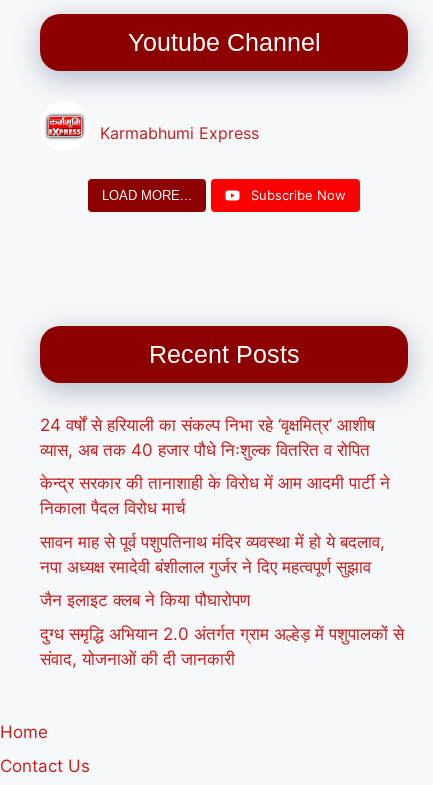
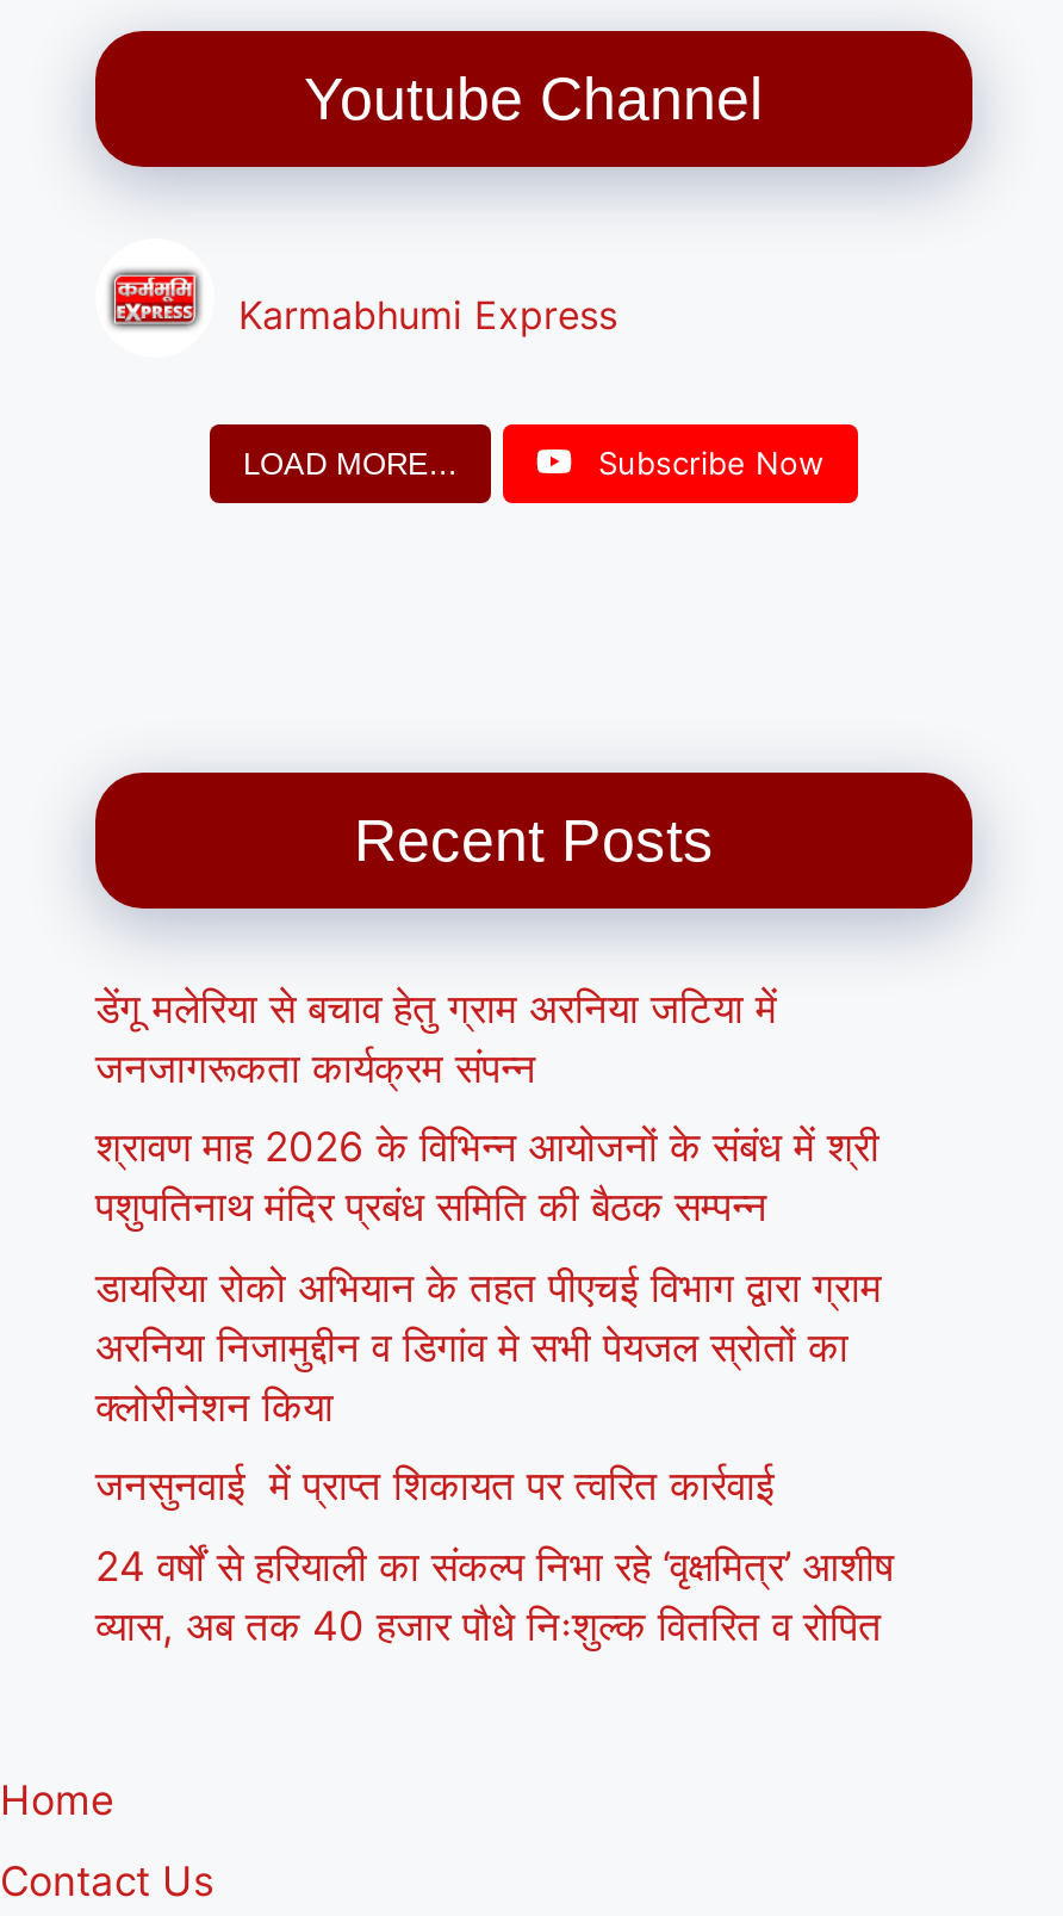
+ डेंगू मलेरिया से बचाव हेतु ग्राम अरनिया जटिया में
+ जनजागरूकता कार्यक्रम संपन्‍न
+ श्रावण माह 2026 के विभिन्‍न आयो‍जनों के संबंध में श्री
+ पशुपतिनाथ मंदिर प्रबंध समिति की बैठक सम्‍पन्‍न
+ डायरिया रोको अभियान के तहत पीएचई विभाग द्वारा ग्राम
+ अरनिया निजामुद्दीन व डिगांव मे सभी पेयजल स्रोतों का
+ क्लोरीनेशन किया
+ जनसुनवाई में प्राप्त शिकायत पर त्वरित कार्रवाई

moved down: 24 वर्षों से हरियाली का संकल्प निभा रहे ‘वृक्षमित्र’ आशीष | व्यास, अब तक 40 हजार पौधे निःशुल्क वितरित व रोपित

- केन्द्र सरकार की तानाशाही के विरोध में आम आदमी पार्टी ने
- निकाला पैदल विरोध मार्च
- सावन माह से पूर्व पशुपतिनाथ मंदिर व्यवस्था में हो ये बदलाव,
- नपा अध्यक्ष रमादेवी बंशीलाल गुर्जर ने दिए महत्वपूर्ण सुझाव
- जैन इलाइट क्लब ने किया पौघारोपण
- दुग्ध समृद्धि अभियान 2.0 अंतर्गत ग्राम अल्हेड़ में पशुपालकों से
- संवाद, योजनाओं की दी जानकारी
